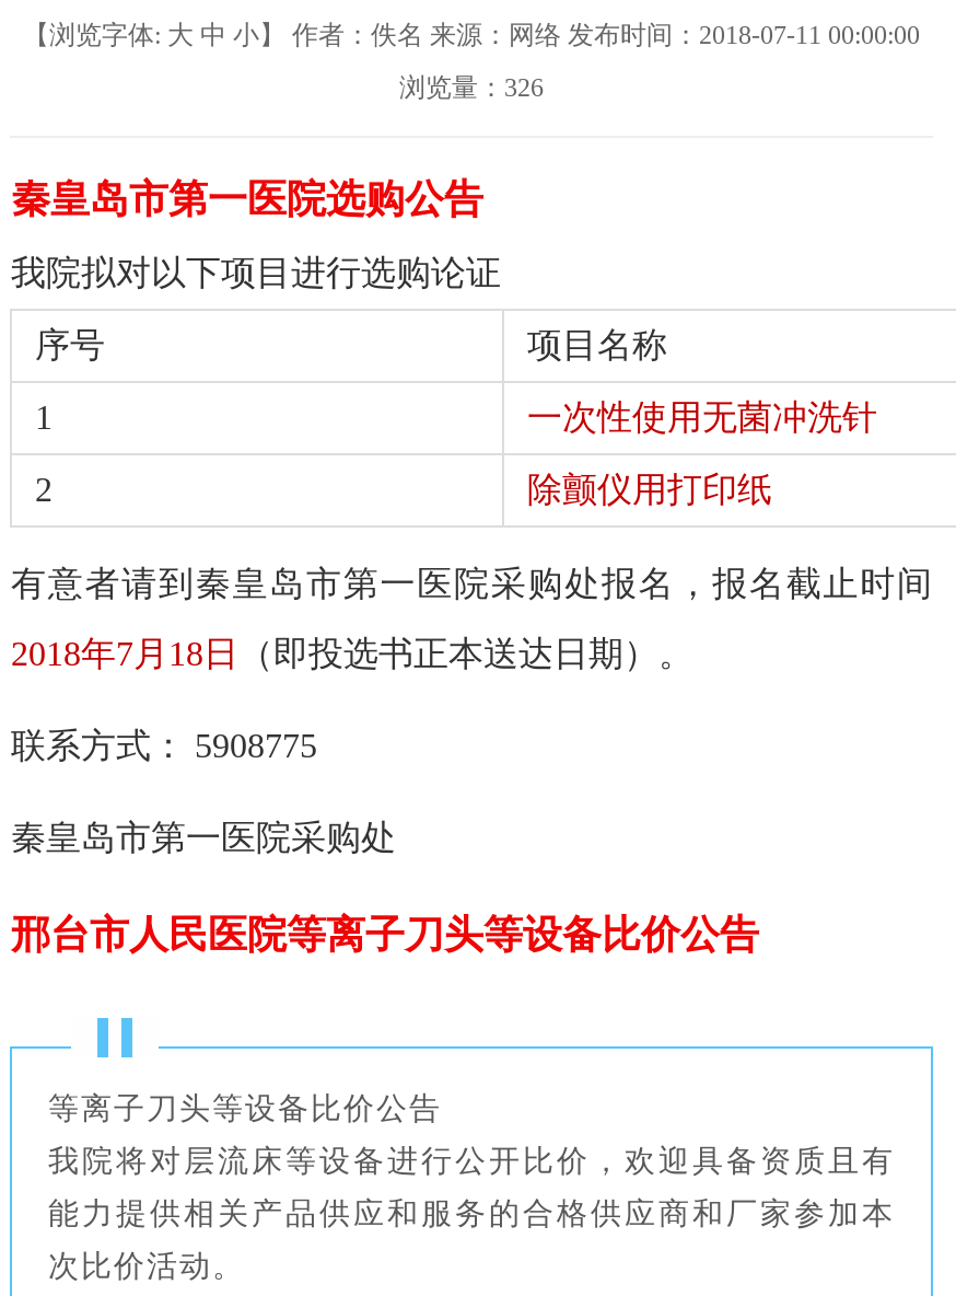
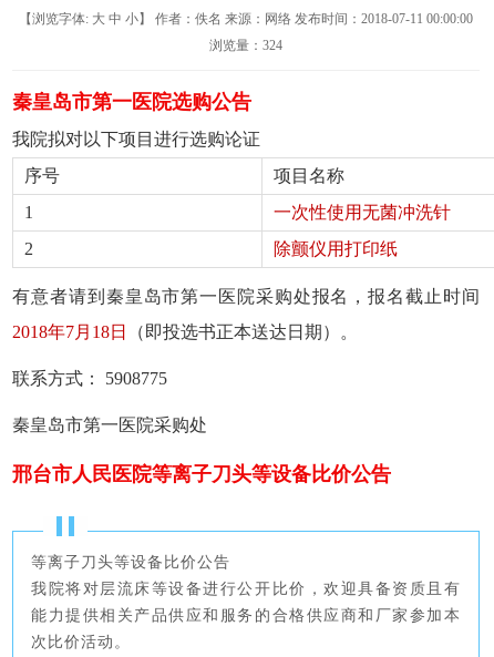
- 浏览量：326
+ 浏览量：324
